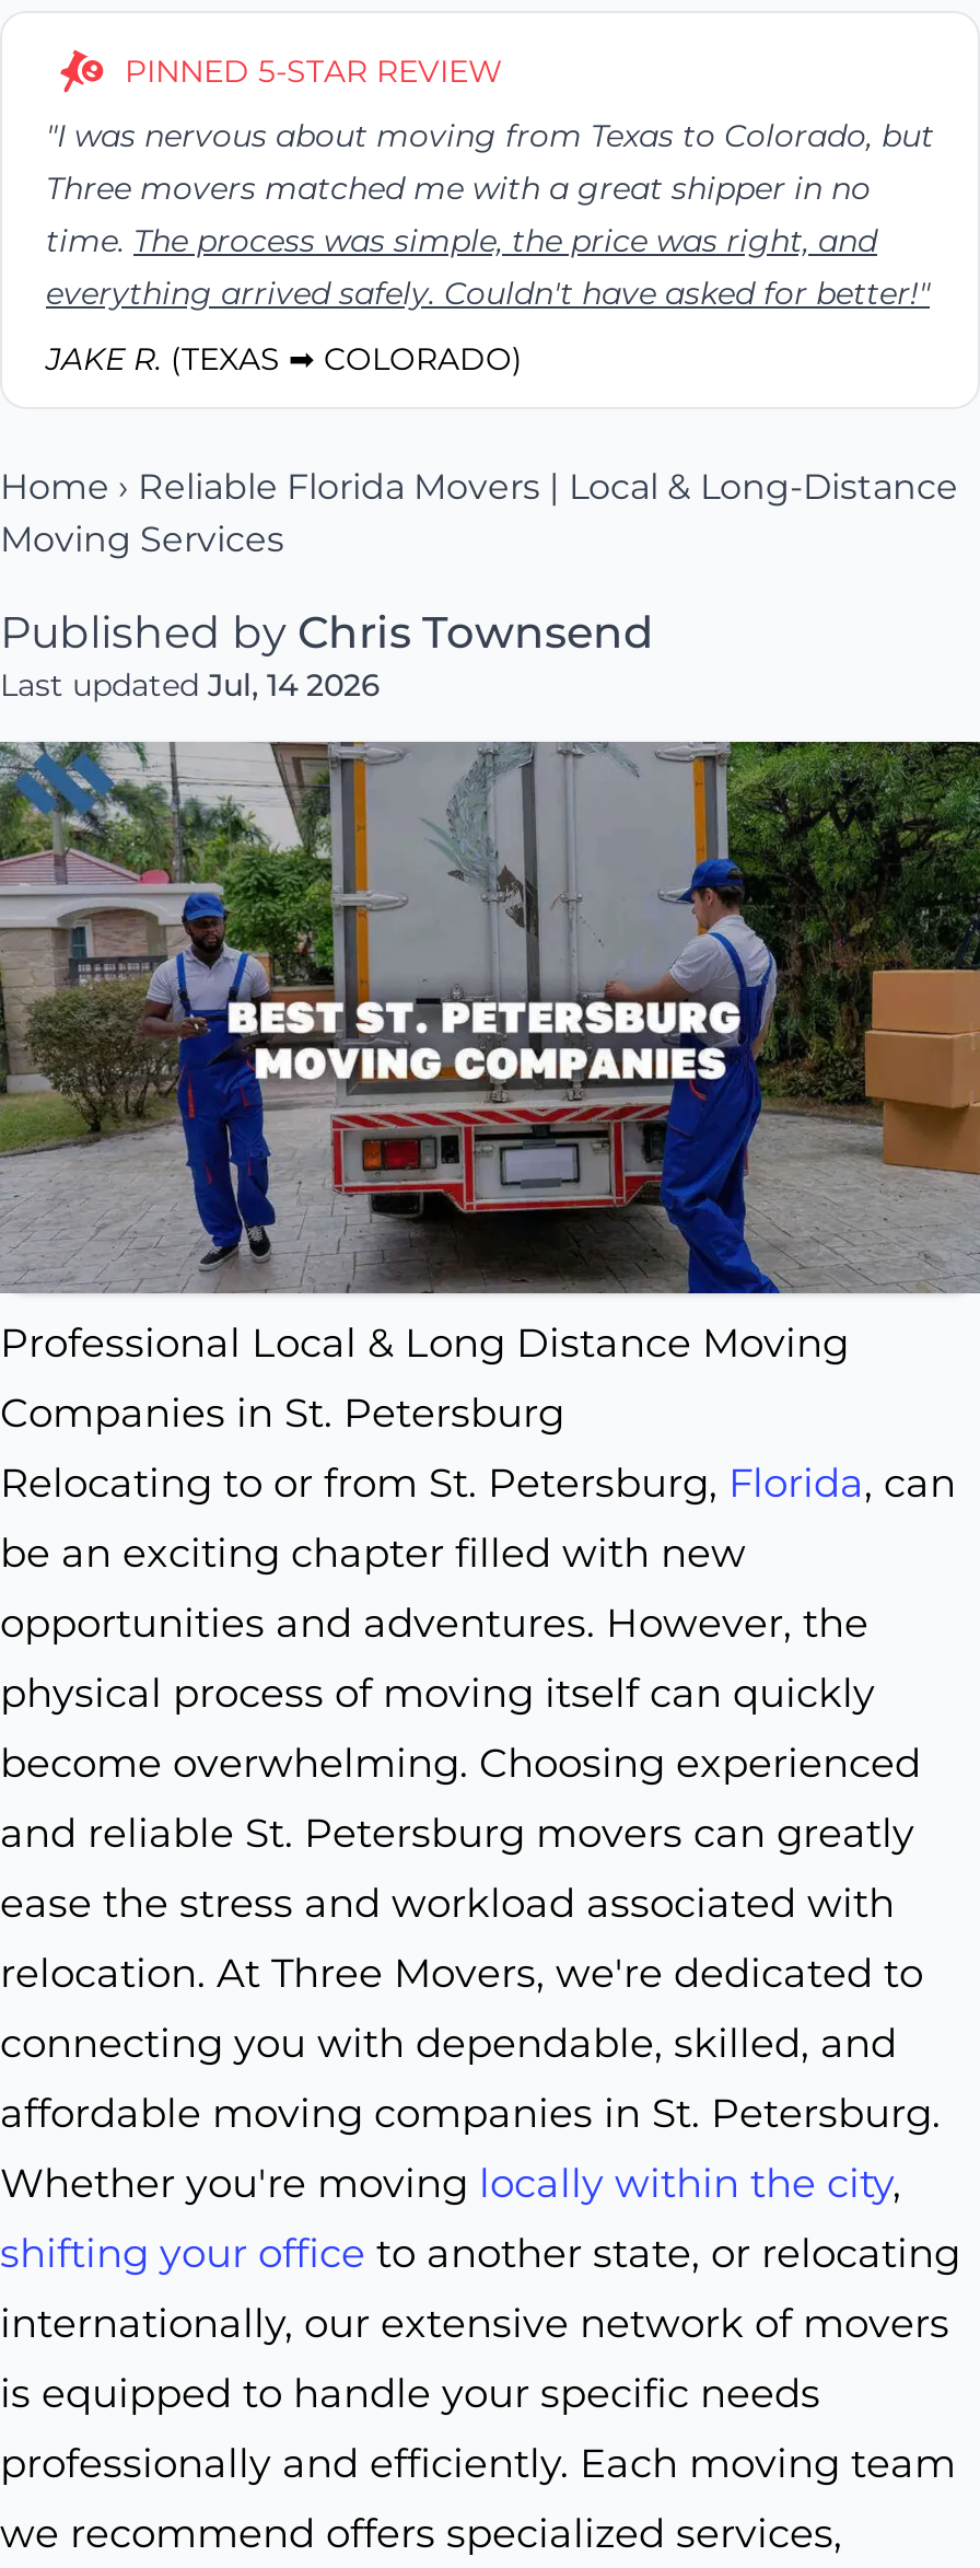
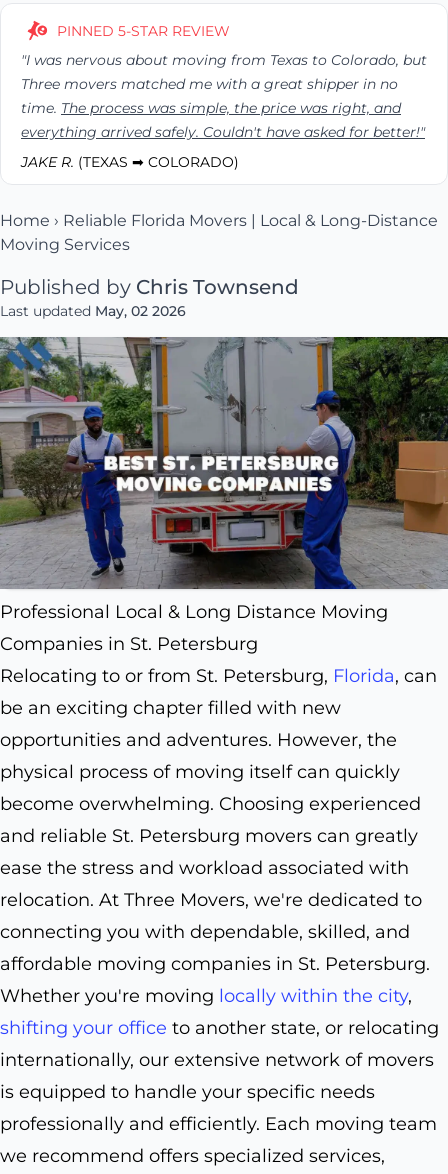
- Last updated Jul, 14 2026
+ Last updated May, 02 2026
